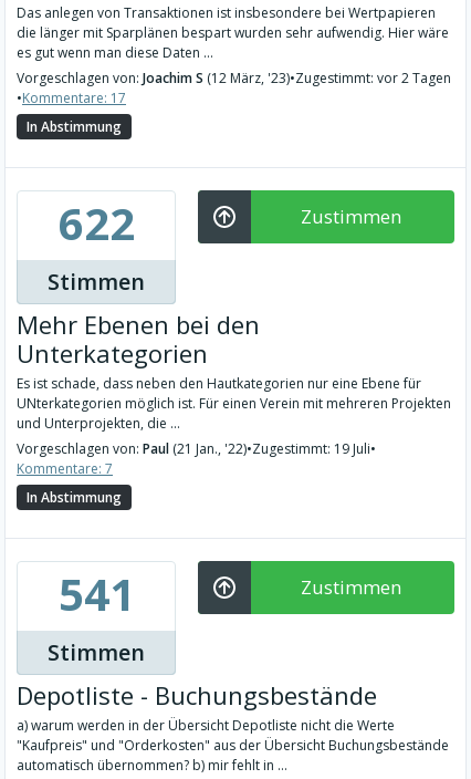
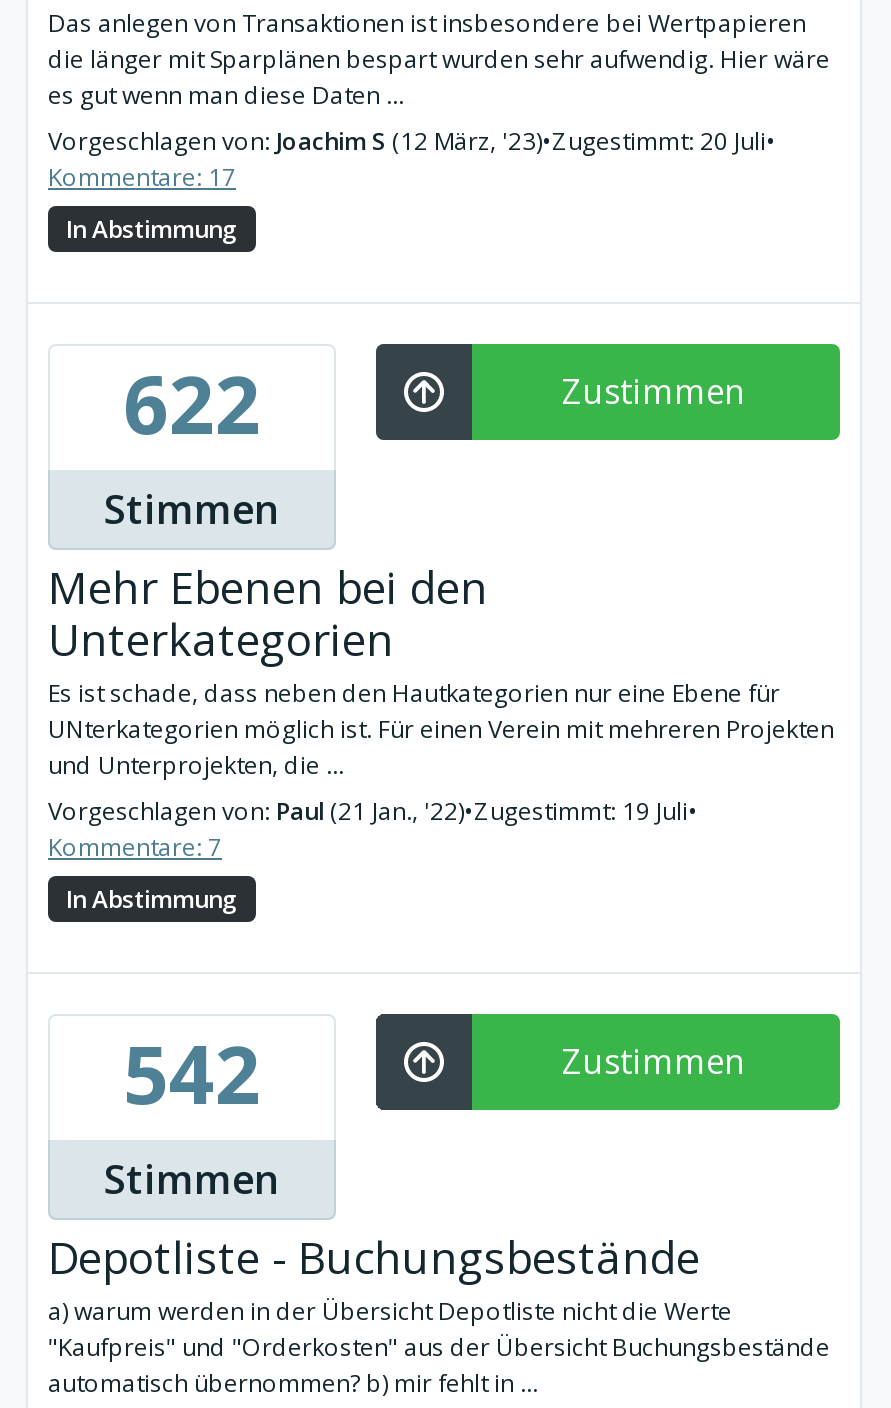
- Vorgeschlagen von: Joachim S (12 März, '23)•Zugestimmt: vor 2 Tagen
- •Kommentare: 17
+ Vorgeschlagen von: Joachim S (12 März, '23)•Zugestimmt: 20 Juli•
+ Kommentare: 17

- 541
+ 542
